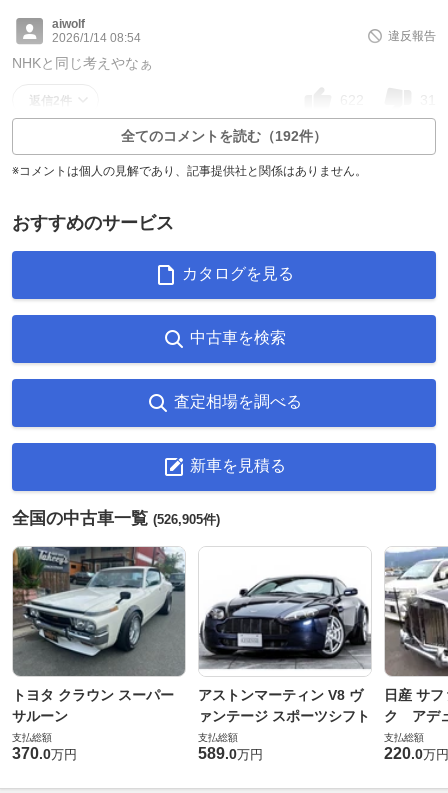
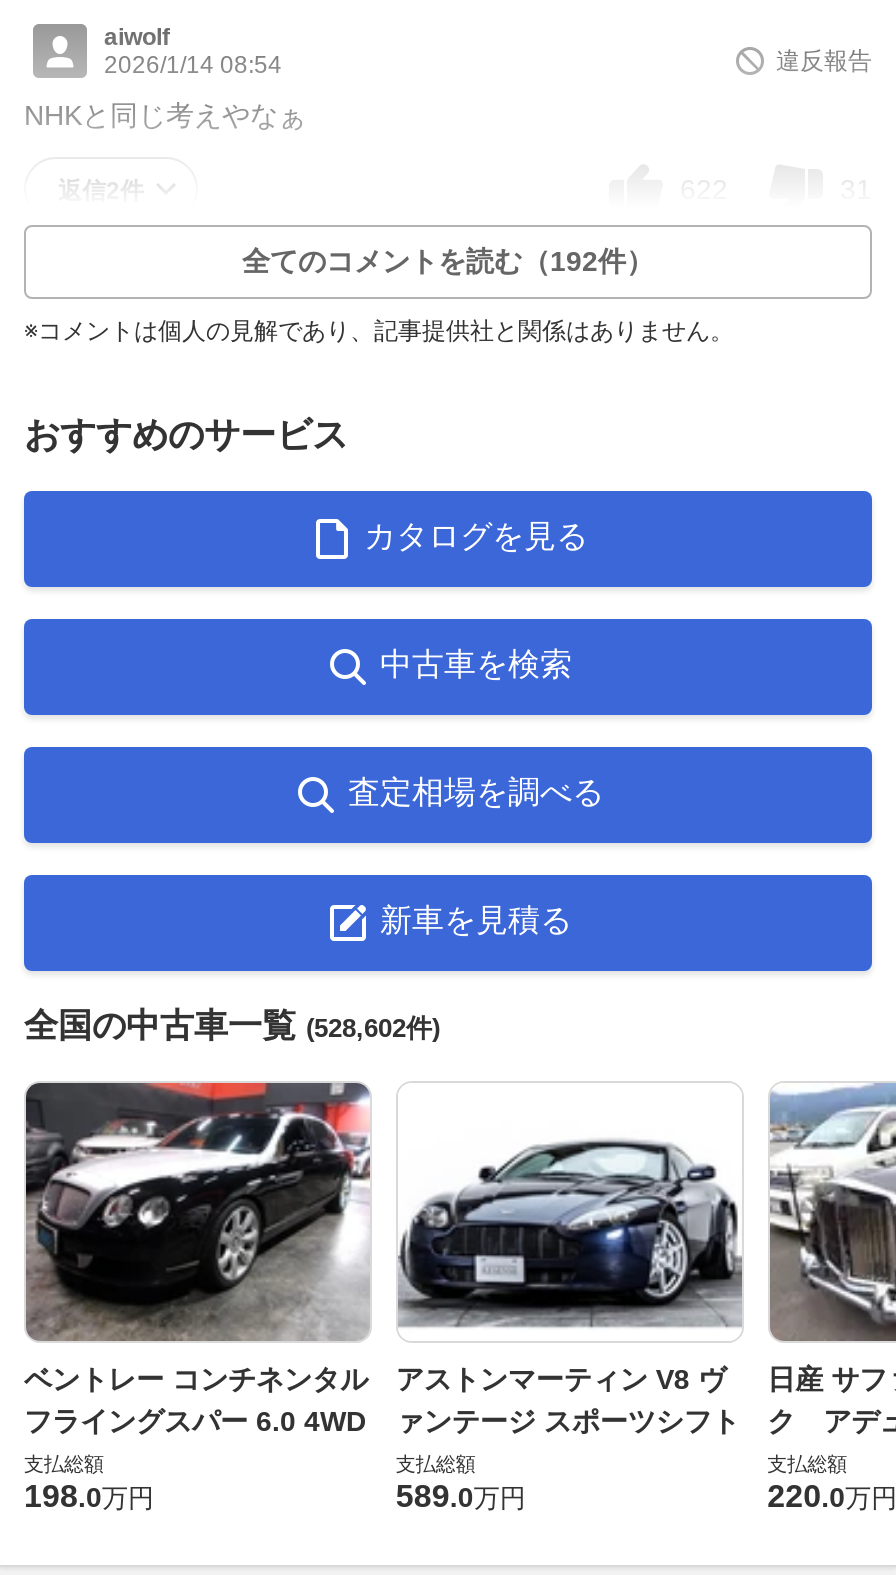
- 全国の中古車一覧(526,905件)
+ 全国の中古車一覧(528,602件)

- [image]
- トヨタ クラウン スーパー
- サルーン
+ [image]
+ ベントレー コンチネンタル
+ フライングスパー 6.0 4WD

- 370.0万円
+ 198.0万円
